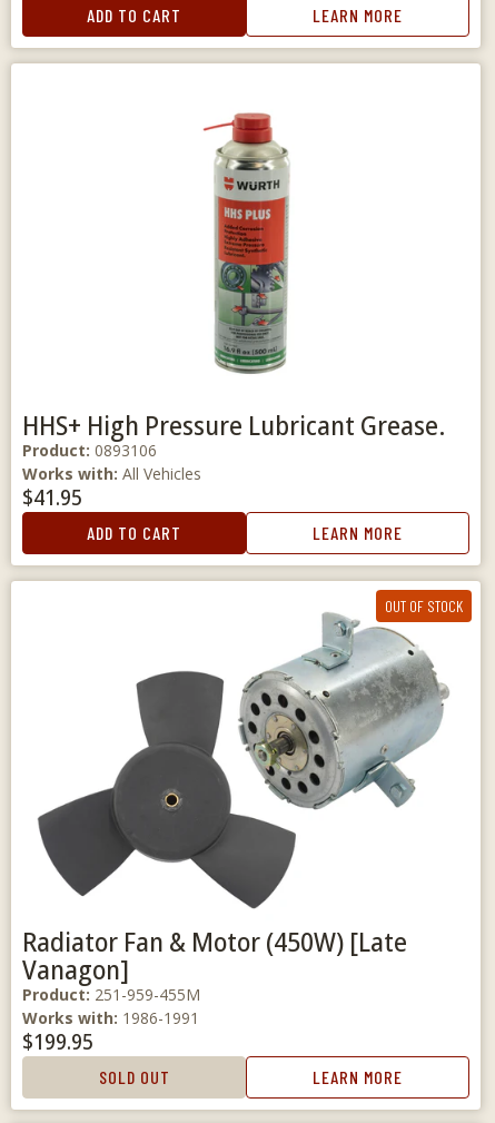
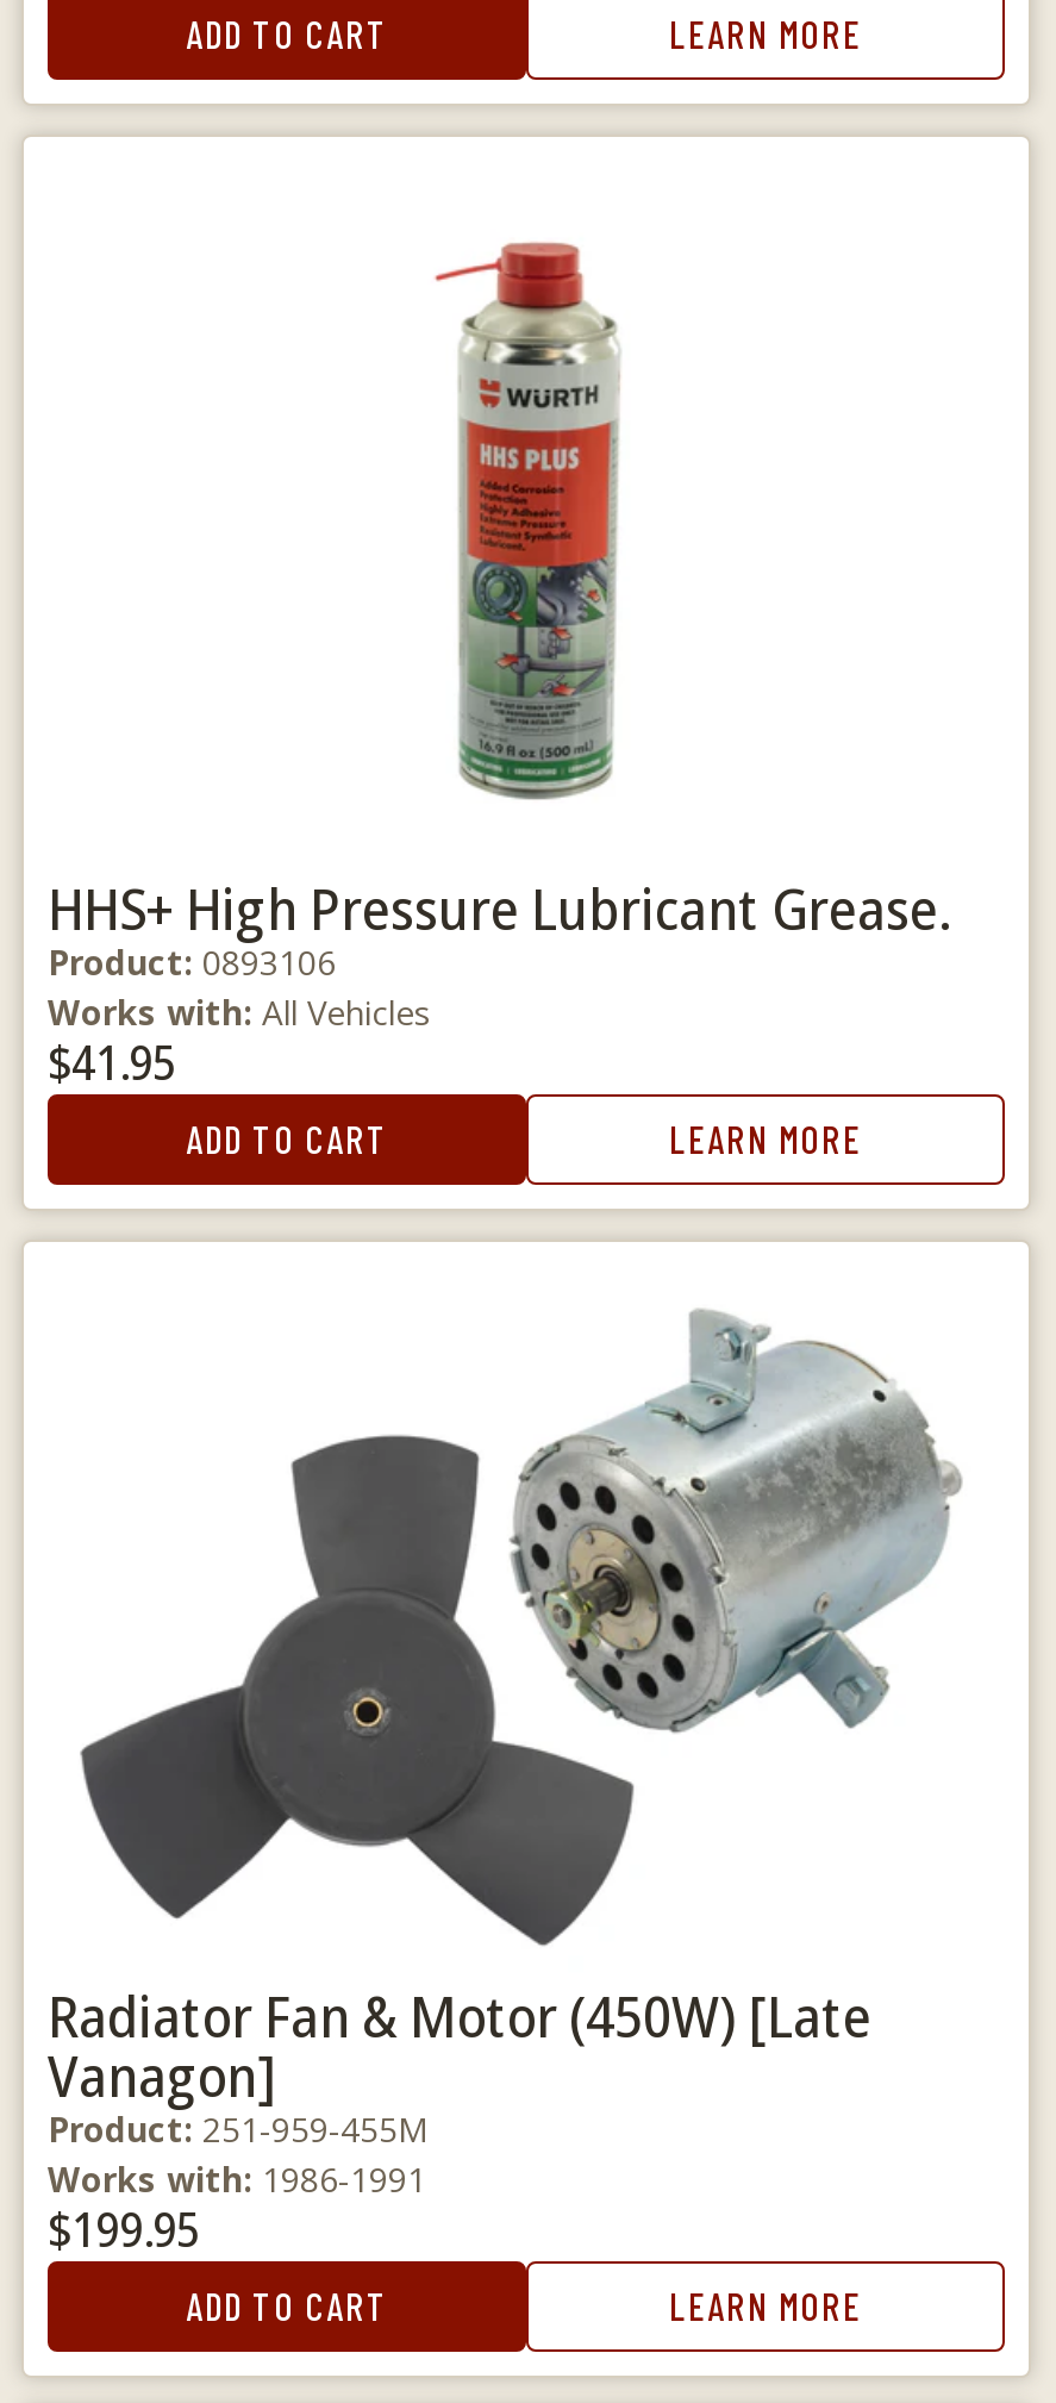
- OUT OF STOCK

- SOLD OUT
+ ADD TO CART
